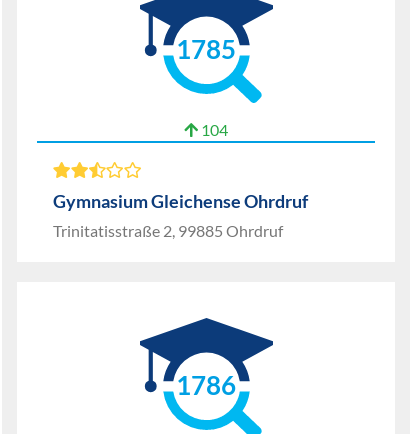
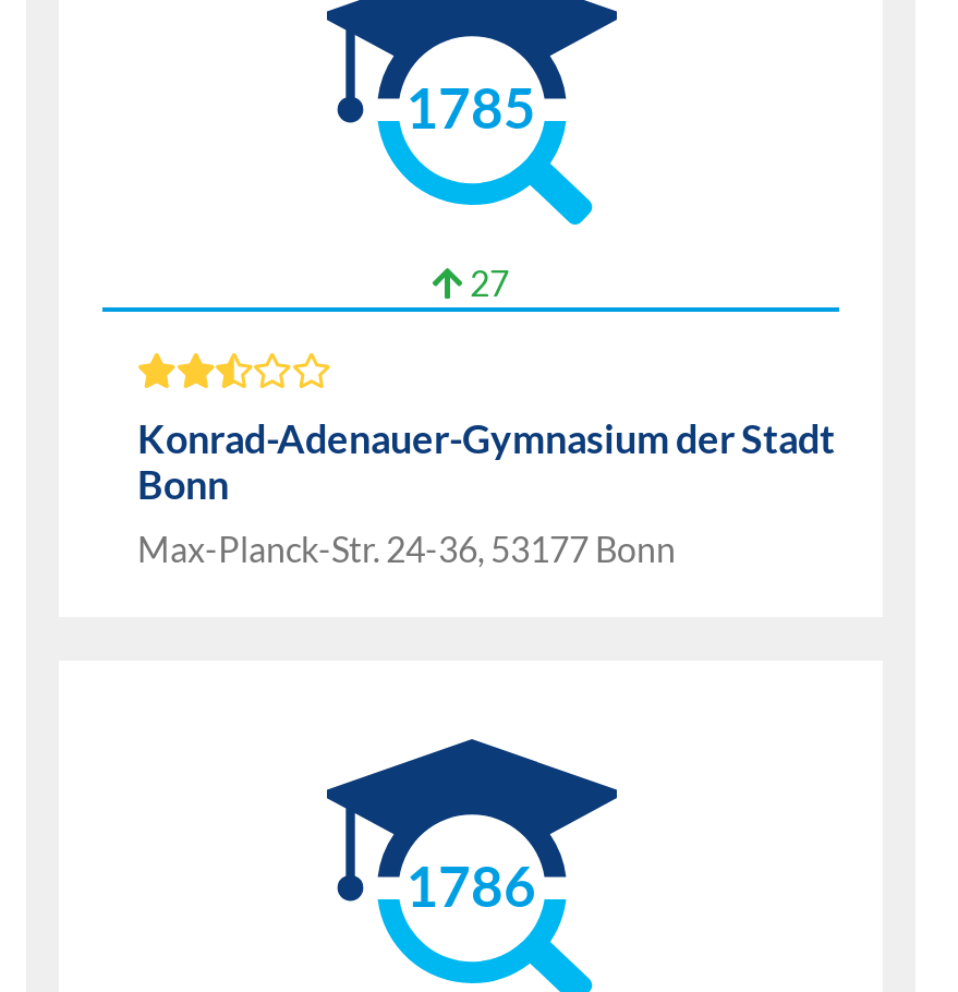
- 104
+ 27

- Gymnasium Gleichense Ohrdruf
- Trinitatisstraße 2, 99885 Ohrdruf
+ Konrad-Adenauer-Gymnasium der Stadt
+ Bonn
+ Max-Planck-Str. 24-36, 53177 Bonn
